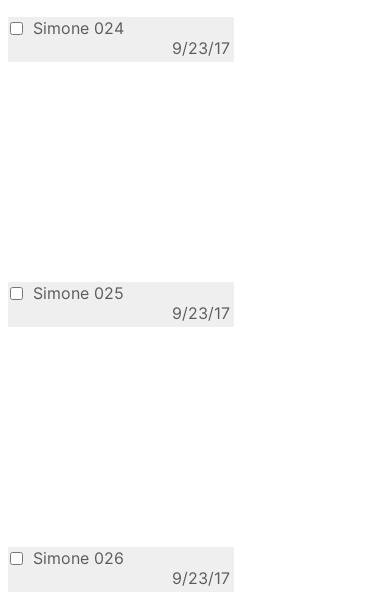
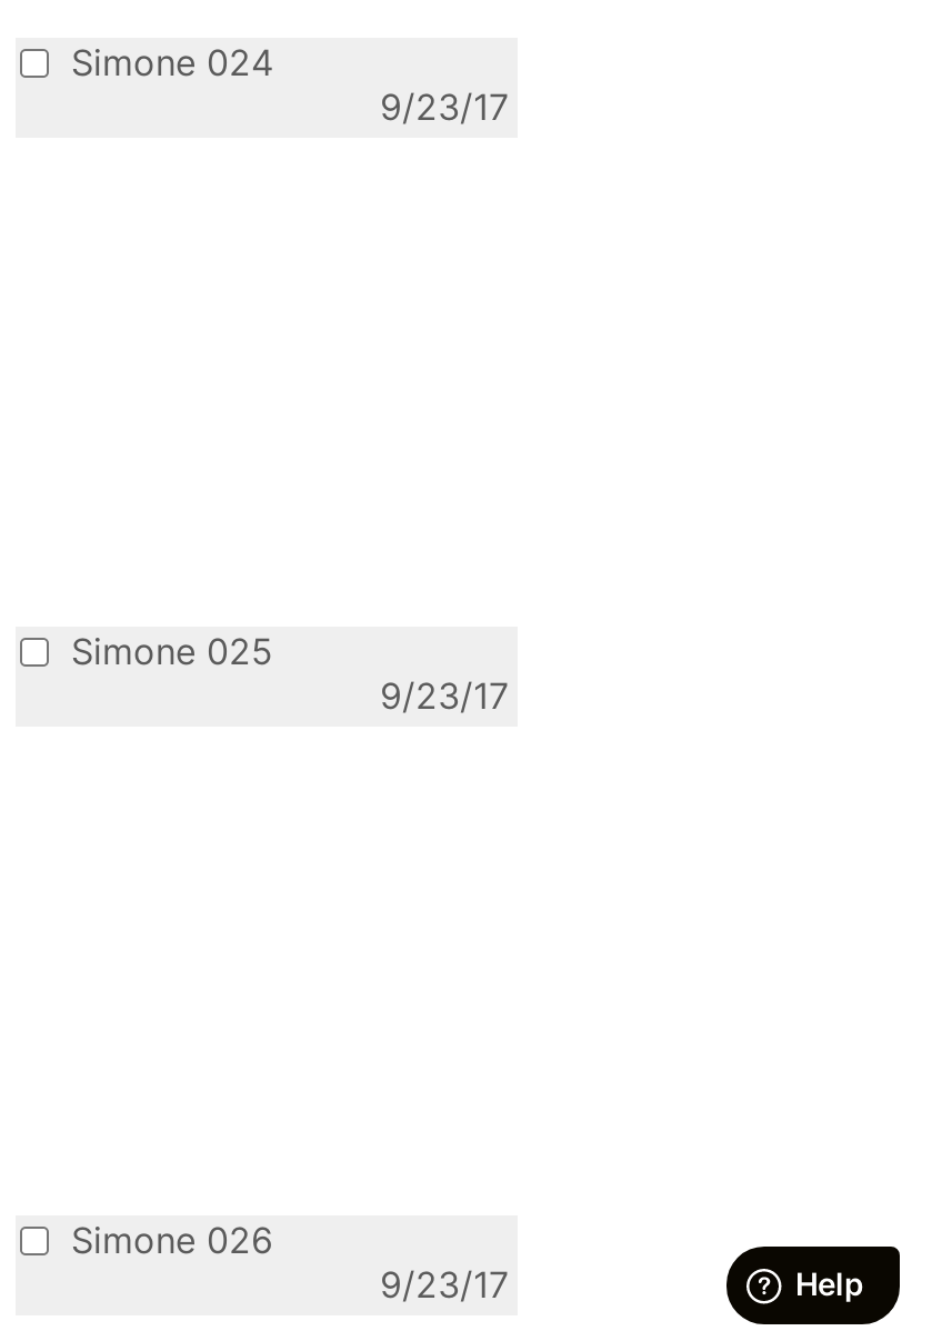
+ [image]
